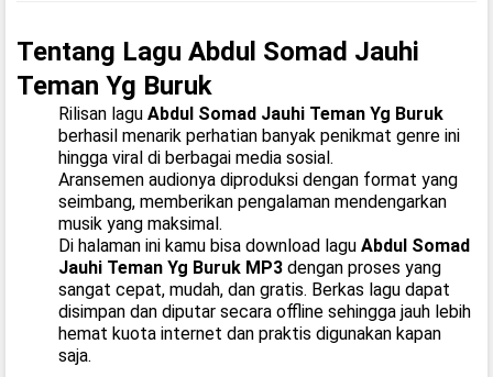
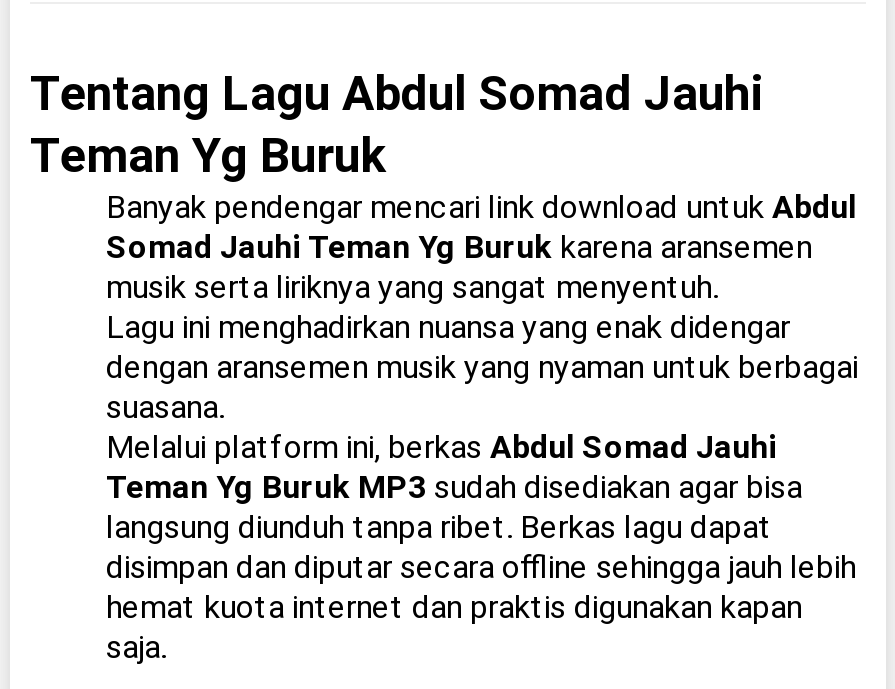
- Rilisan lagu Abdul Somad Jauhi Teman Yg Buruk
- berhasil menarik perhatian banyak penikmat genre ini
- hingga viral di berbagai media sosial.
- Aransemen audionya diproduksi dengan format yang
- seimbang, memberikan pengalaman mendengarkan
- musik yang maksimal.
- Di halaman ini kamu bisa download lagu Abdul Somad
- Jauhi Teman Yg Buruk MP3 dengan proses yang
- sangat cepat, mudah, dan gratis. Berkas lagu dapat
+ Banyak pendengar mencari link download untuk Abdul
+ Somad Jauhi Teman Yg Buruk karena aransemen
+ musik serta liriknya yang sangat menyentuh.
+ Lagu ini menghadirkan nuansa yang enak didengar
+ dengan aransemen musik yang nyaman untuk berbagai
+ suasana.
+ Melalui platform ini, berkas Abdul Somad Jauhi
+ Teman Yg Buruk MP3 sudah disediakan agar bisa
+ langsung diunduh tanpa ribet. Berkas lagu dapat
